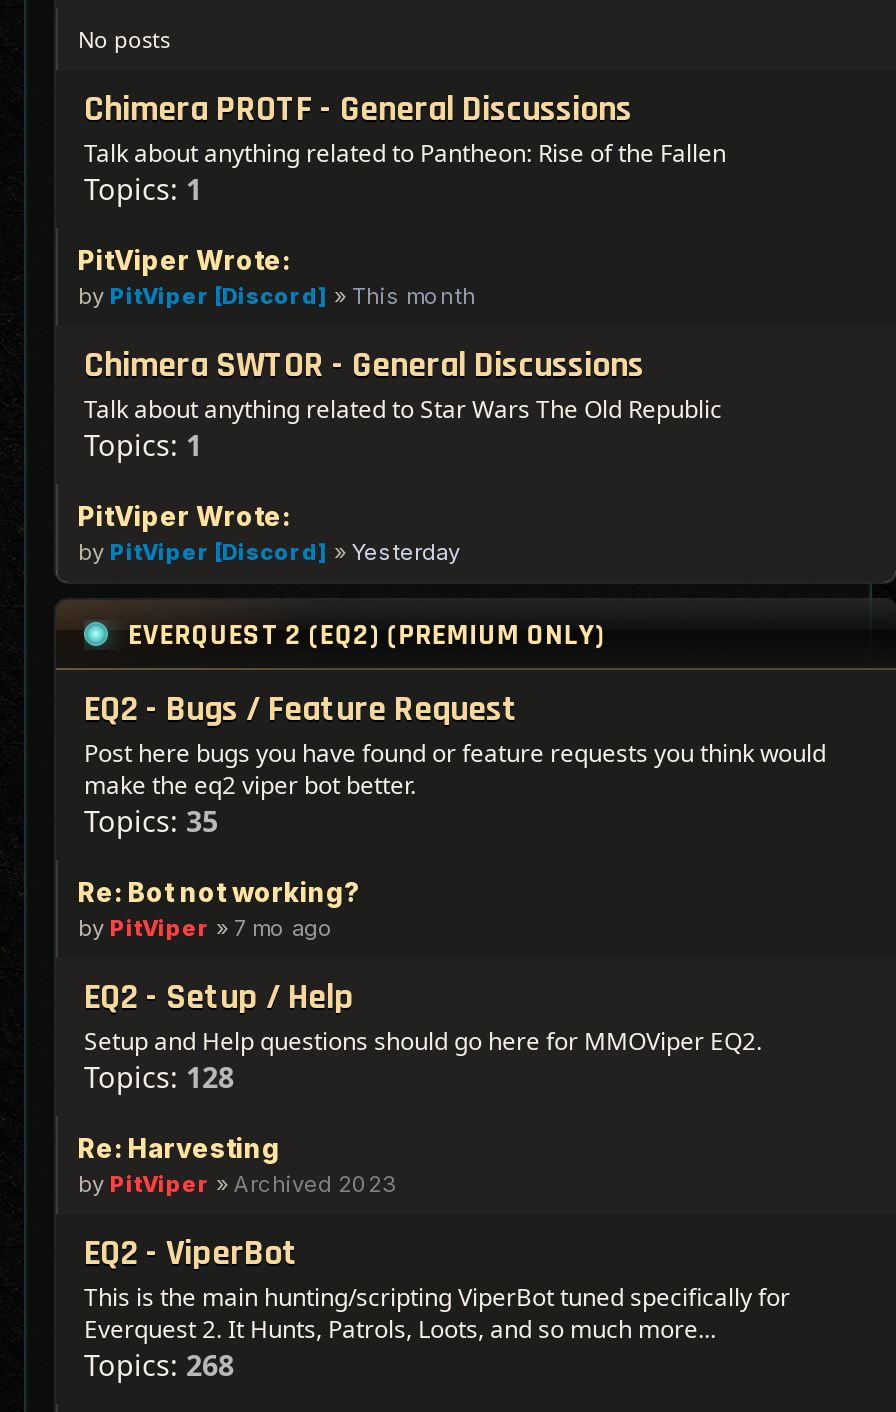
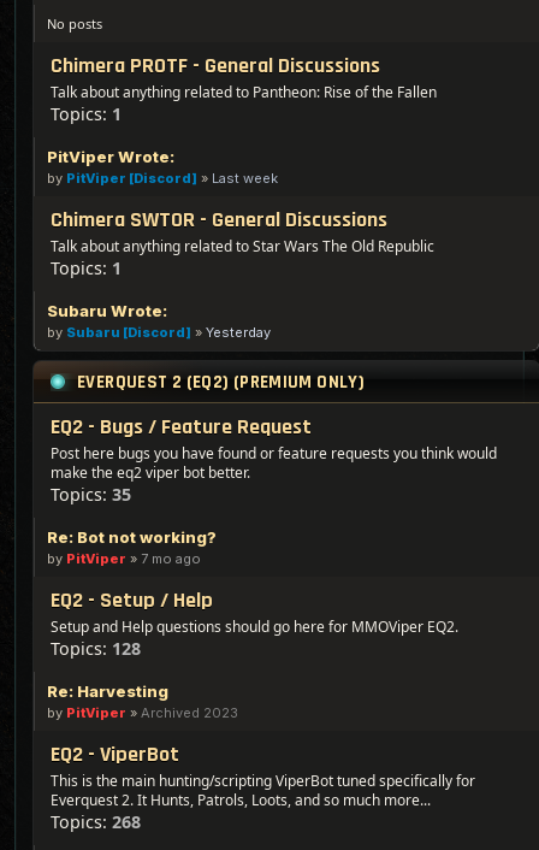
- by PitViper [Discord]» This month
+ by PitViper [Discord]» Last week

- PitViper Wrote:
+ Subaru Wrote:

- by PitViper [Discord]» Yesterday
+ by Subaru [Discord]» Yesterday
